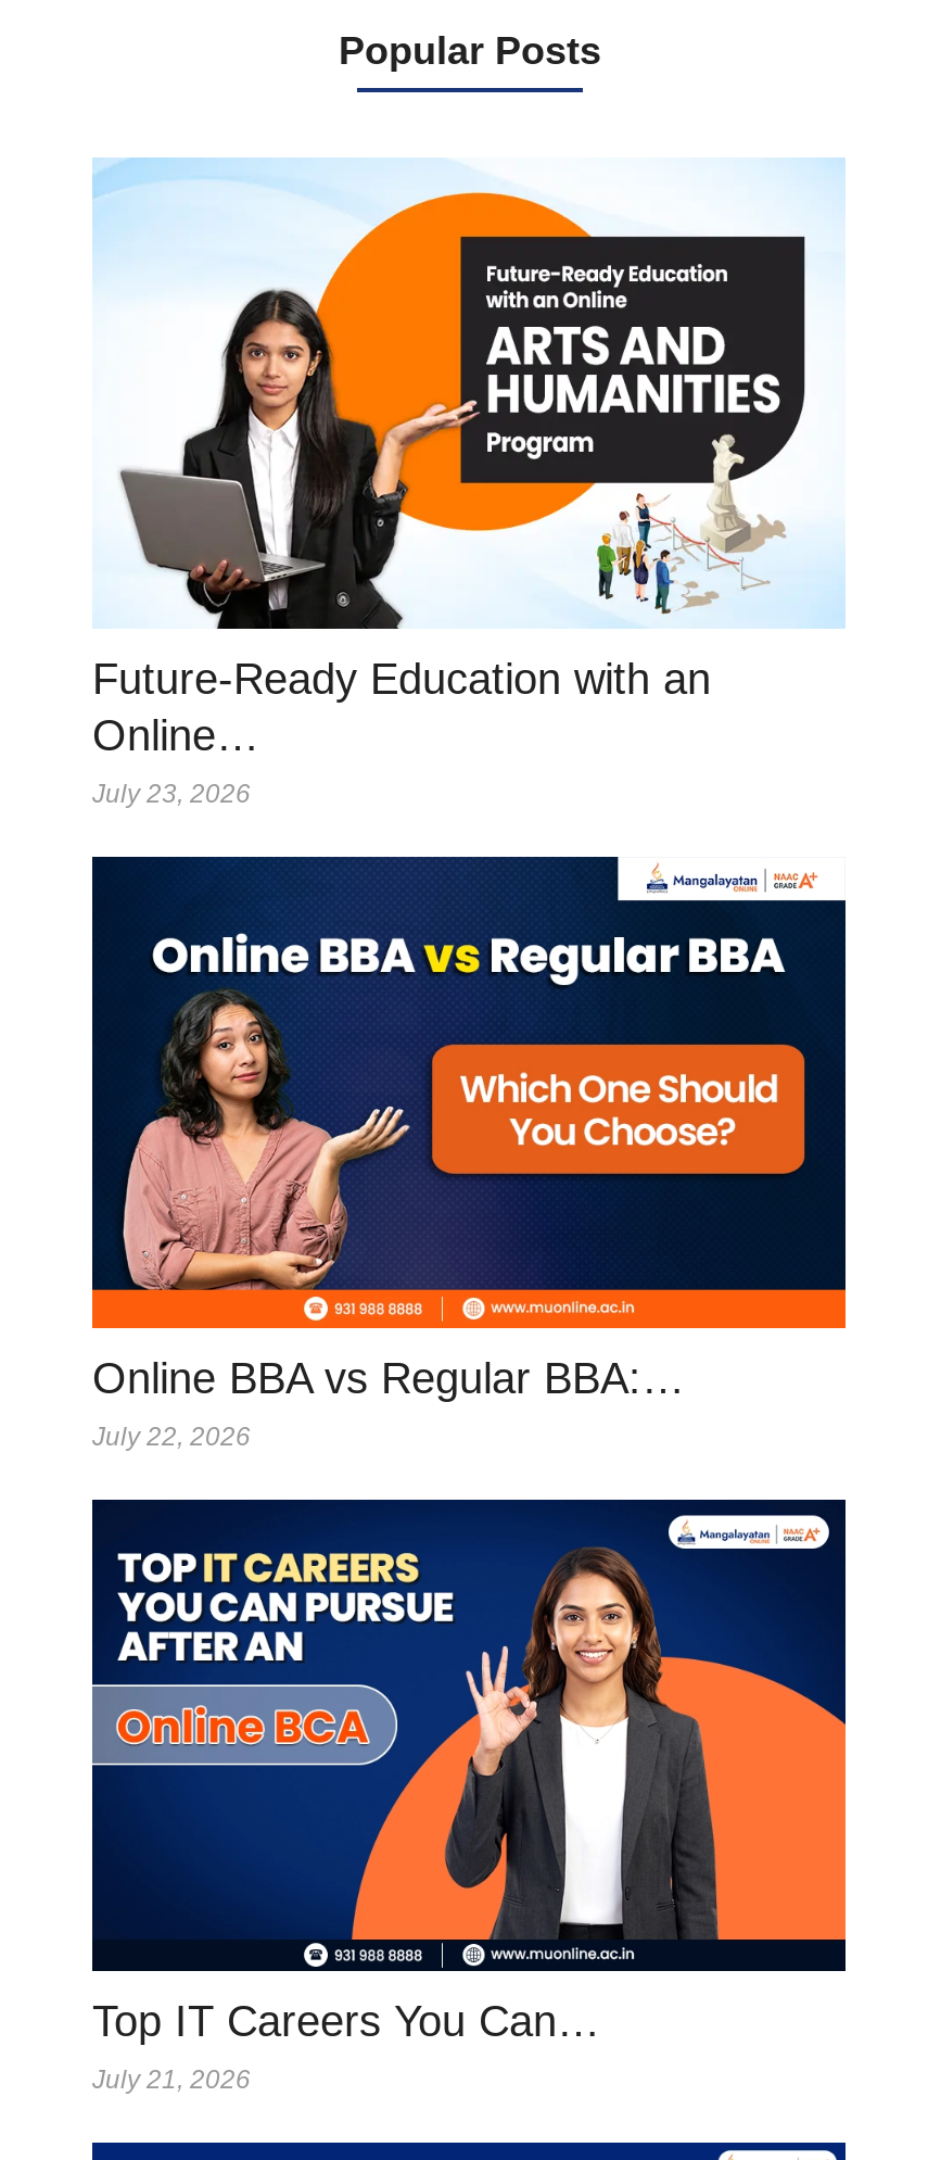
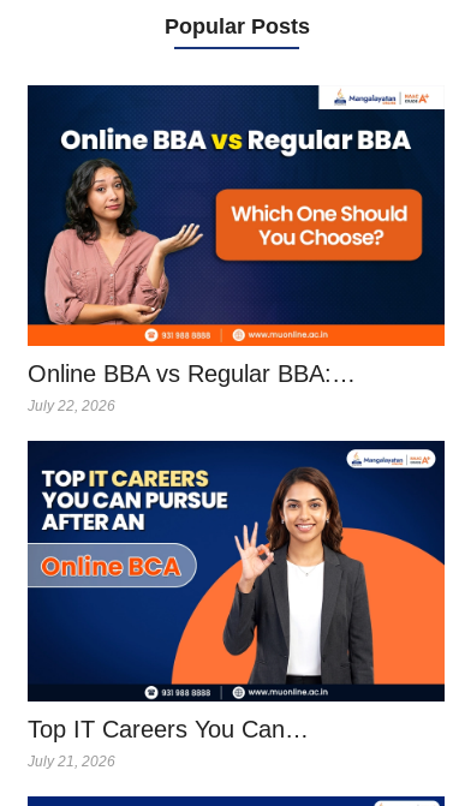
- [image]
- Future-Ready Education with an
- Online…
- July 23, 2026
